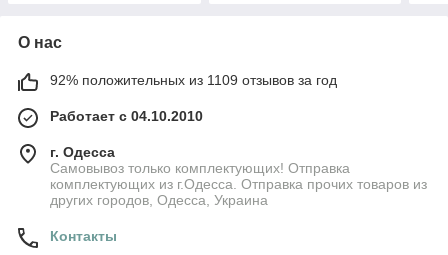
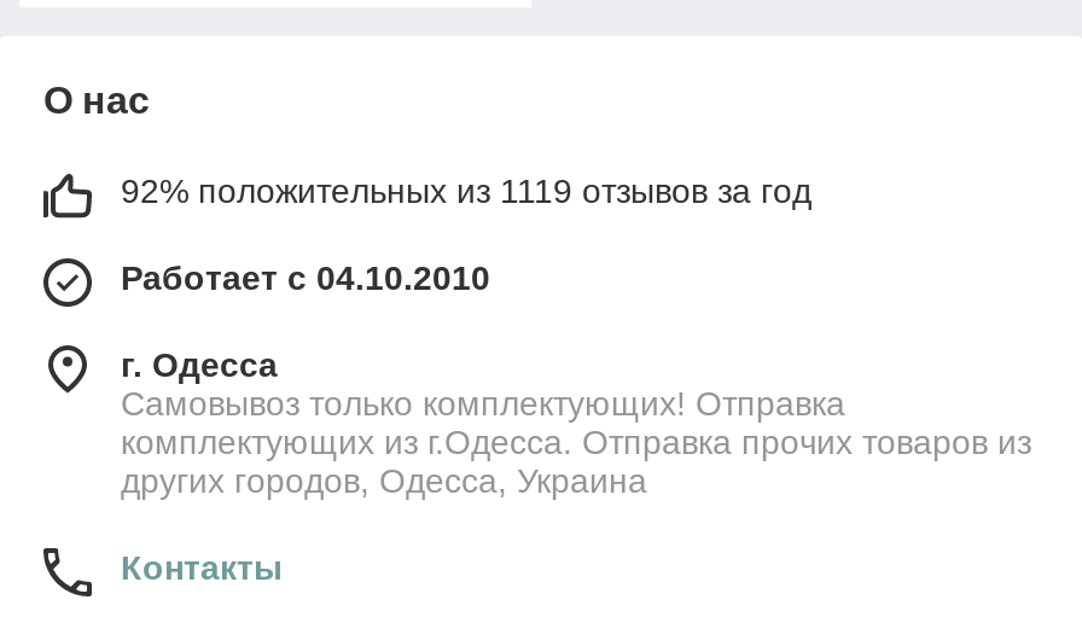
- 92% положительных из 1109 отзывов за год
+ 92% положительных из 1119 отзывов за год
